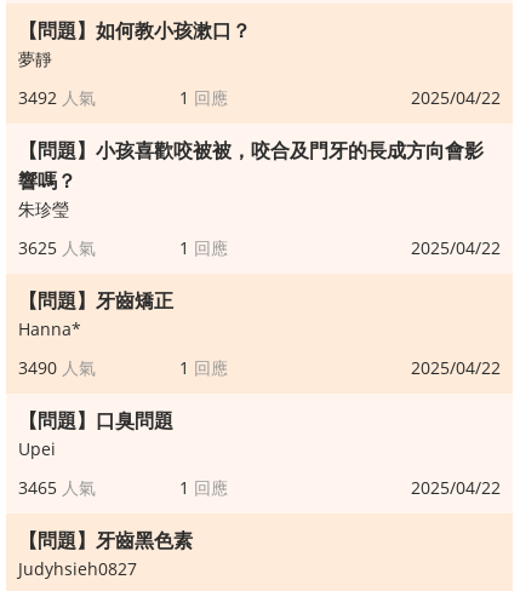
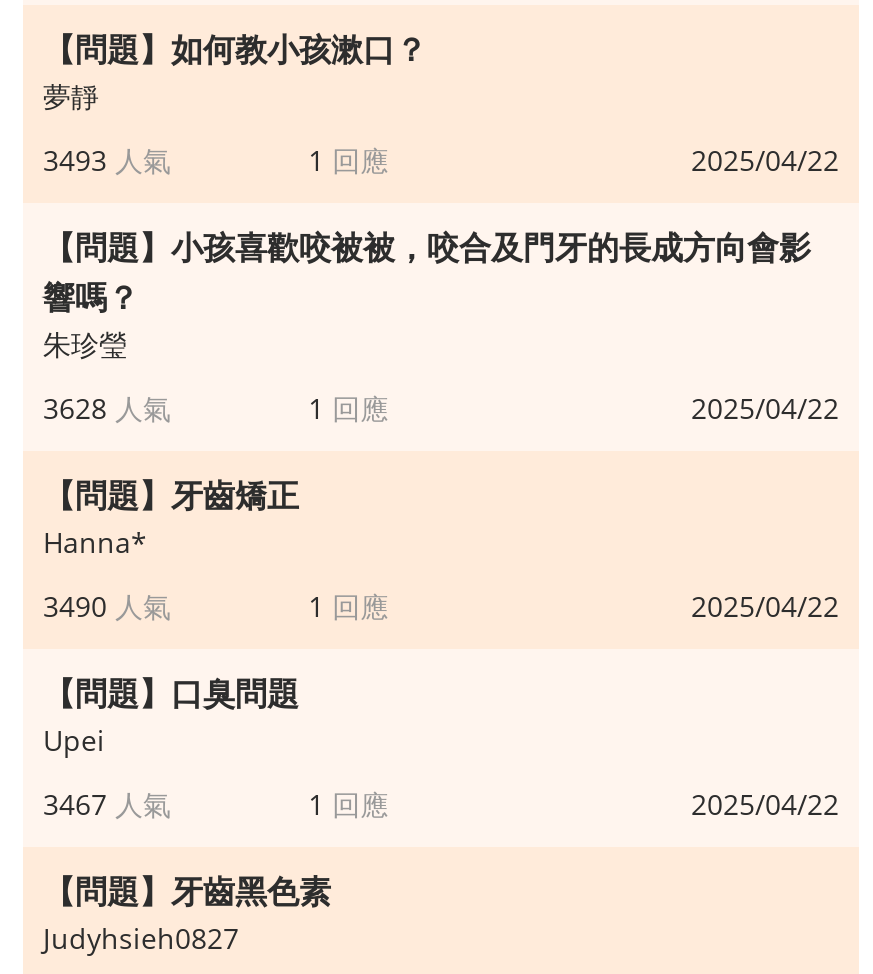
- 3492
+ 3493

- 3625
+ 3628

- 3465
+ 3467
